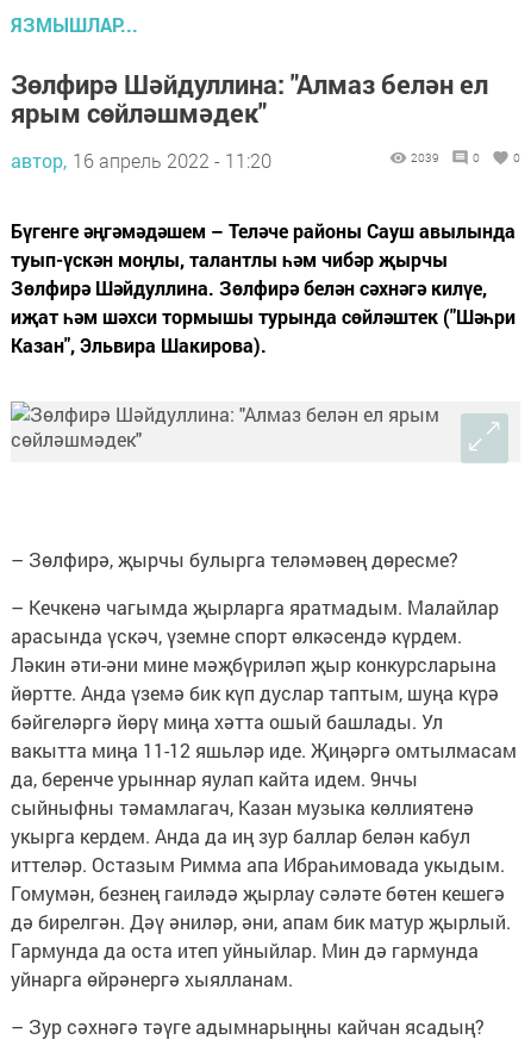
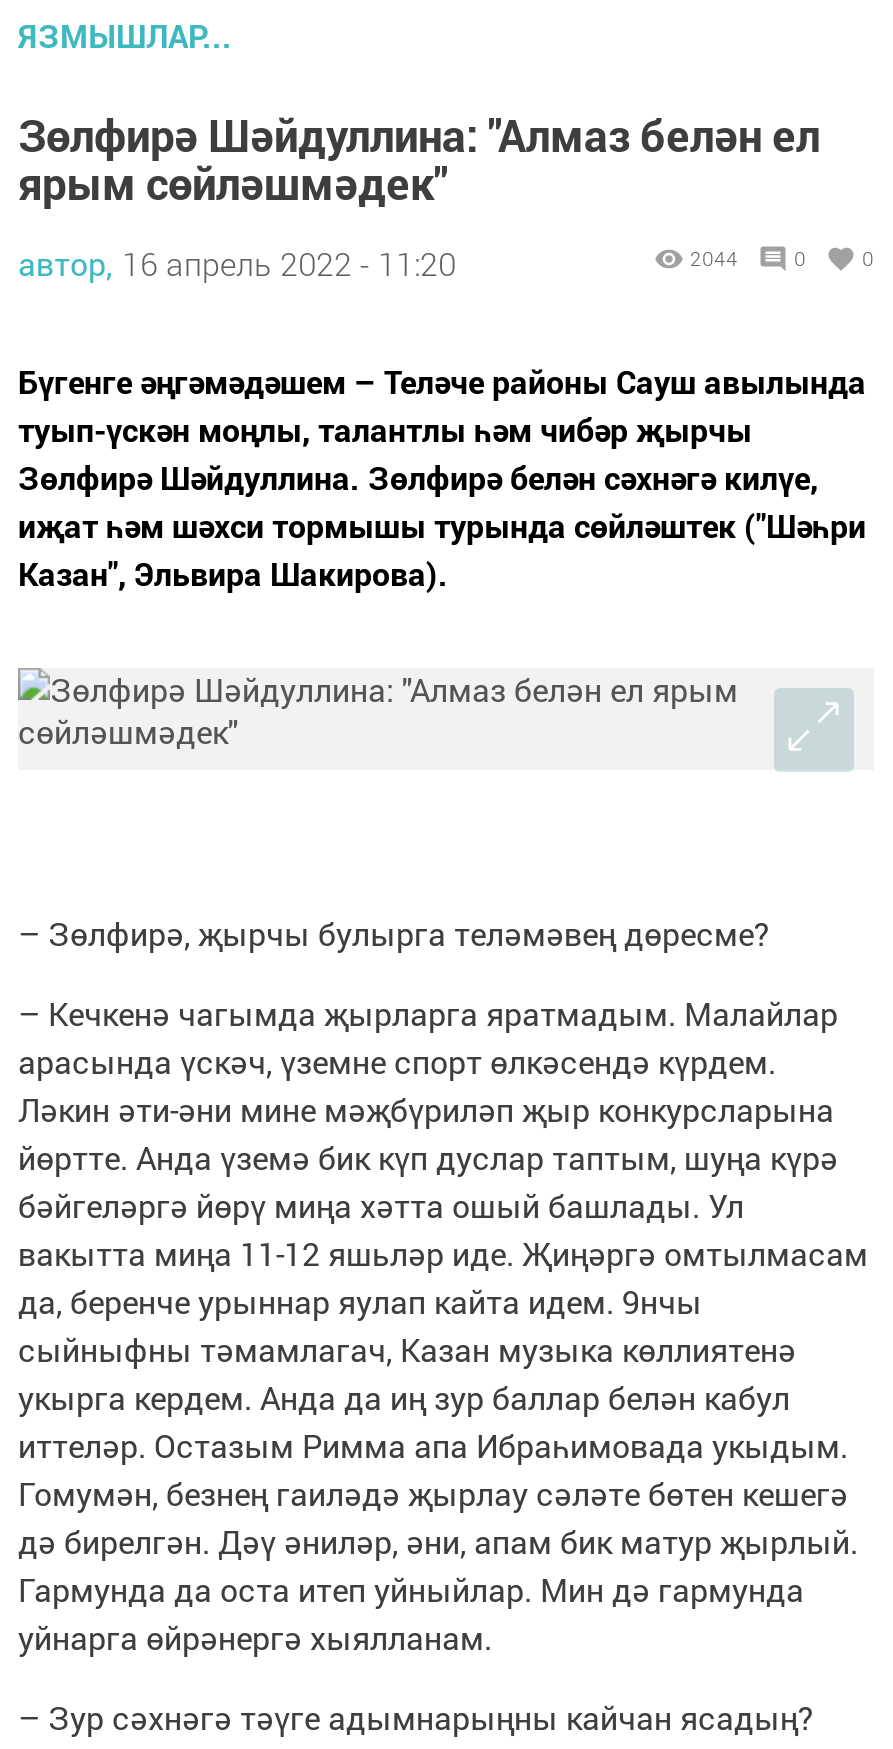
- 2039
+ 2044
